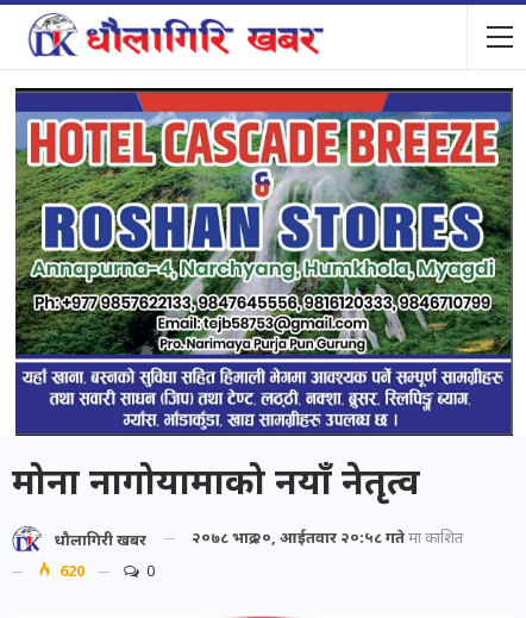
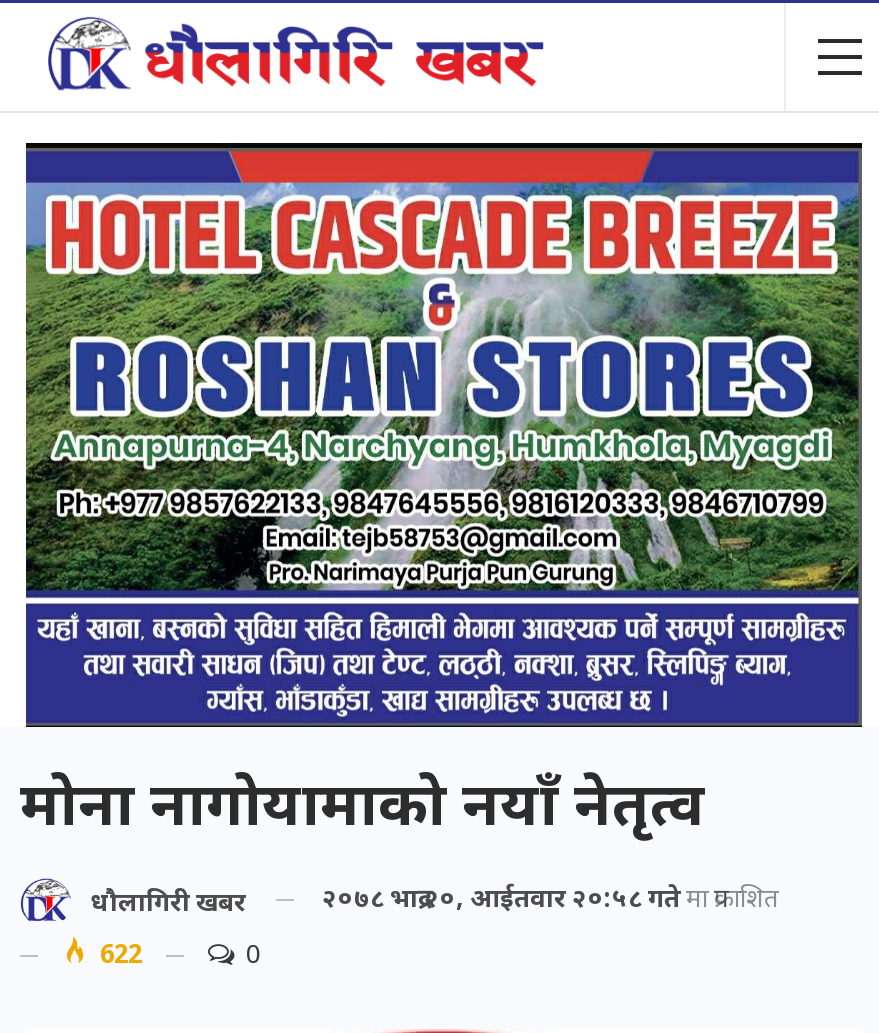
- 620
+ 622
